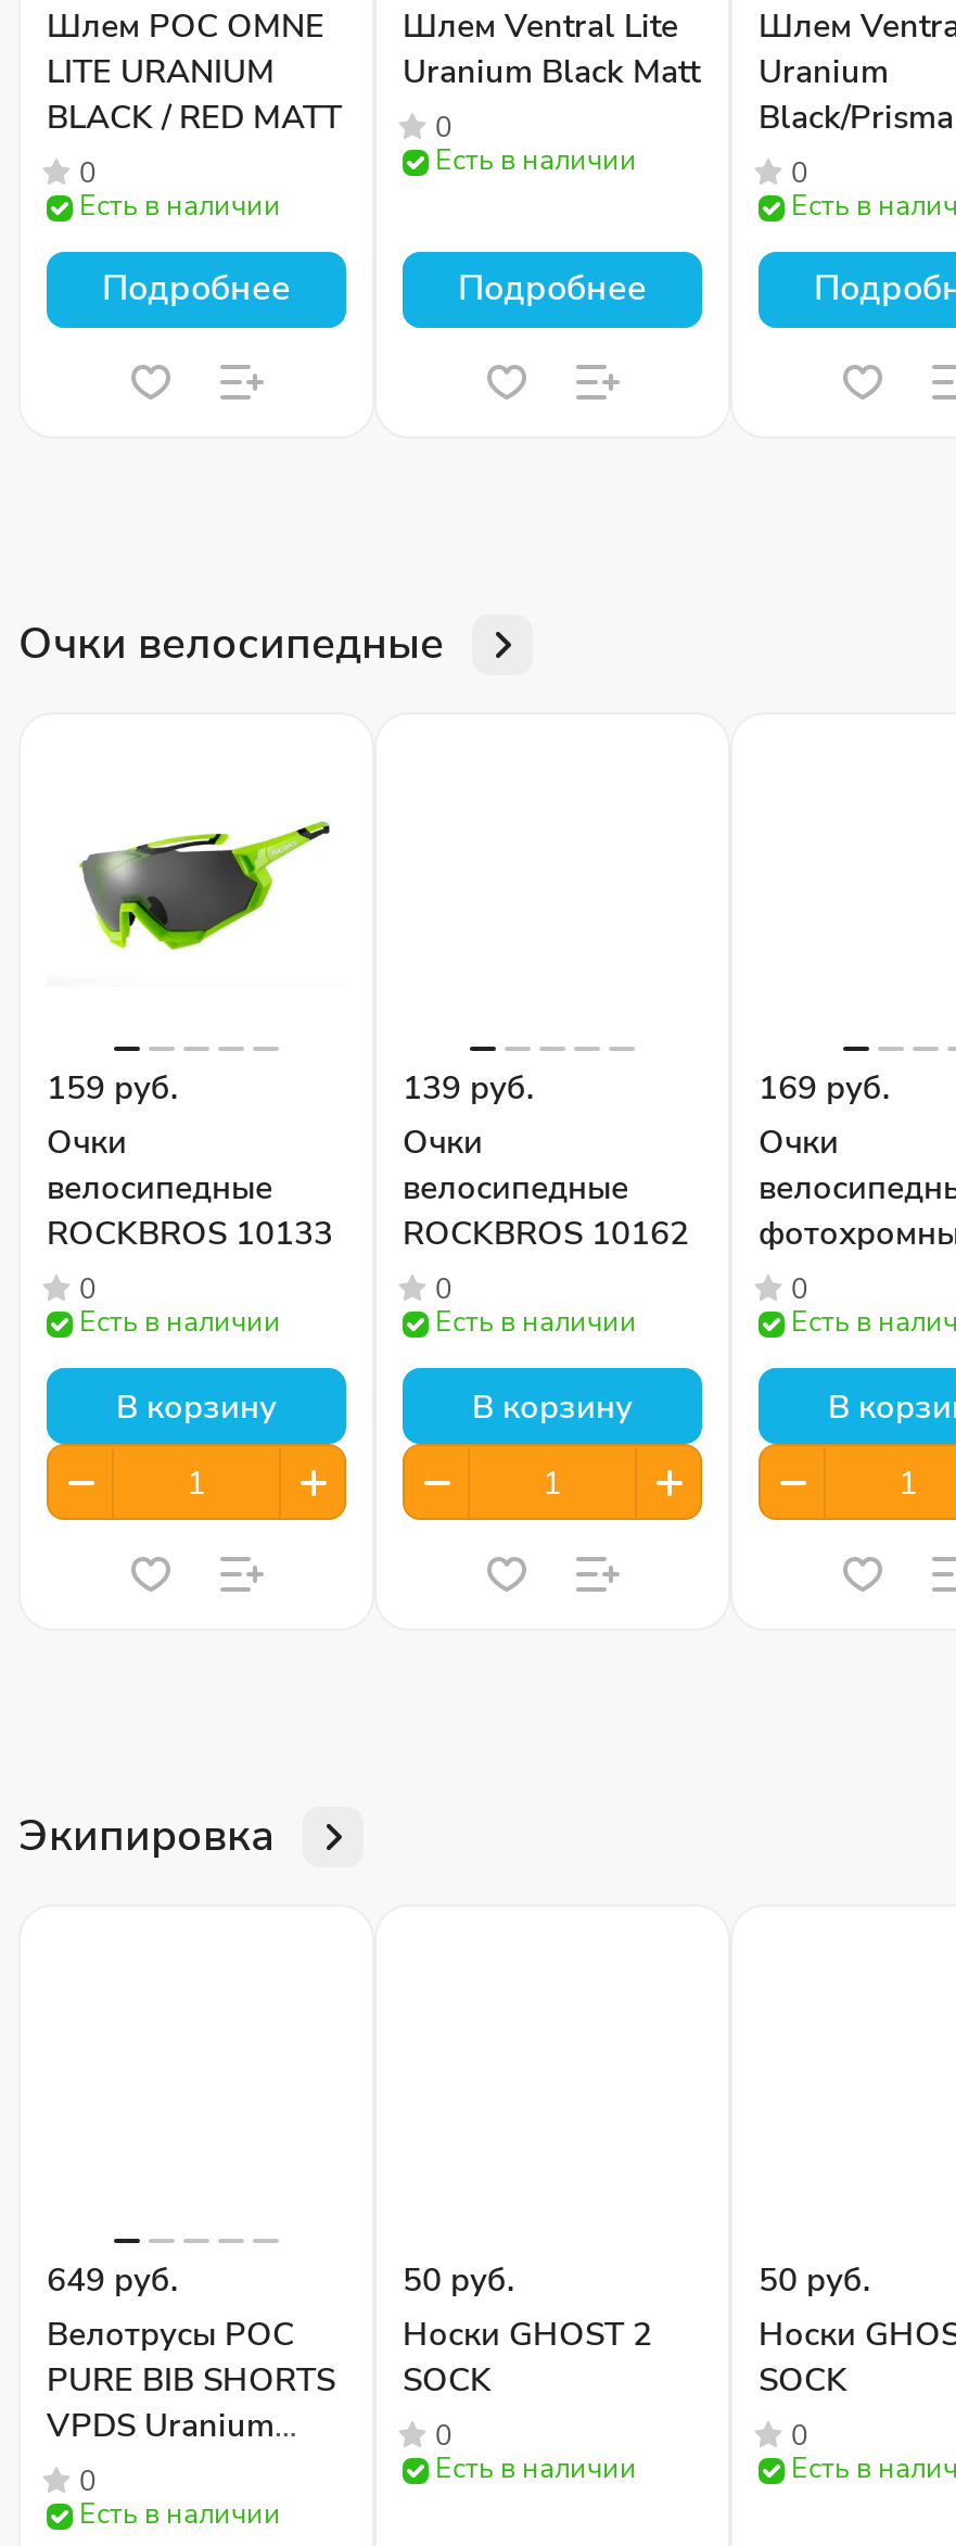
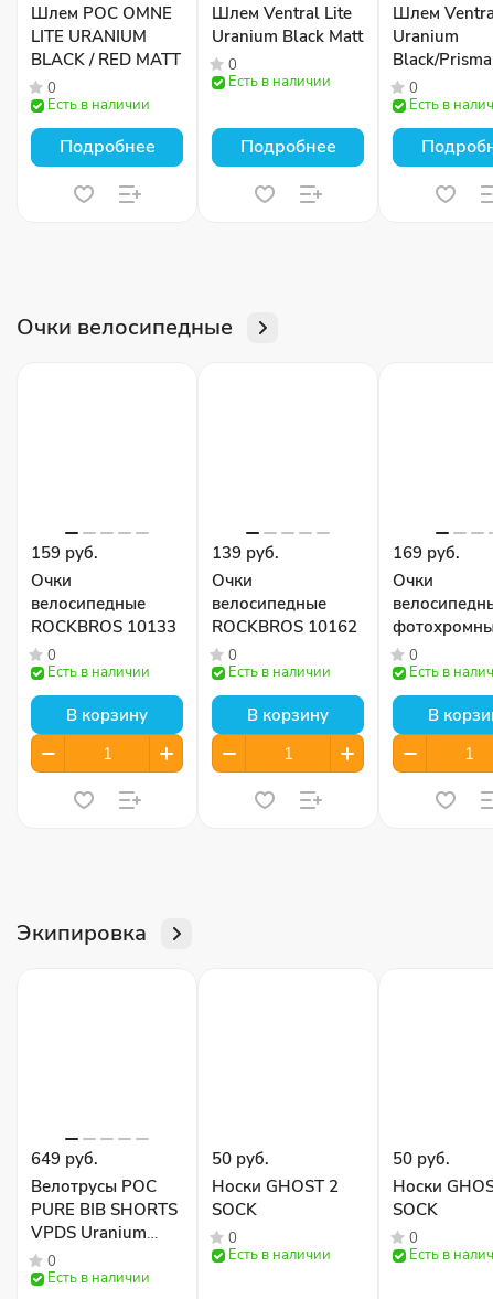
- [image]
